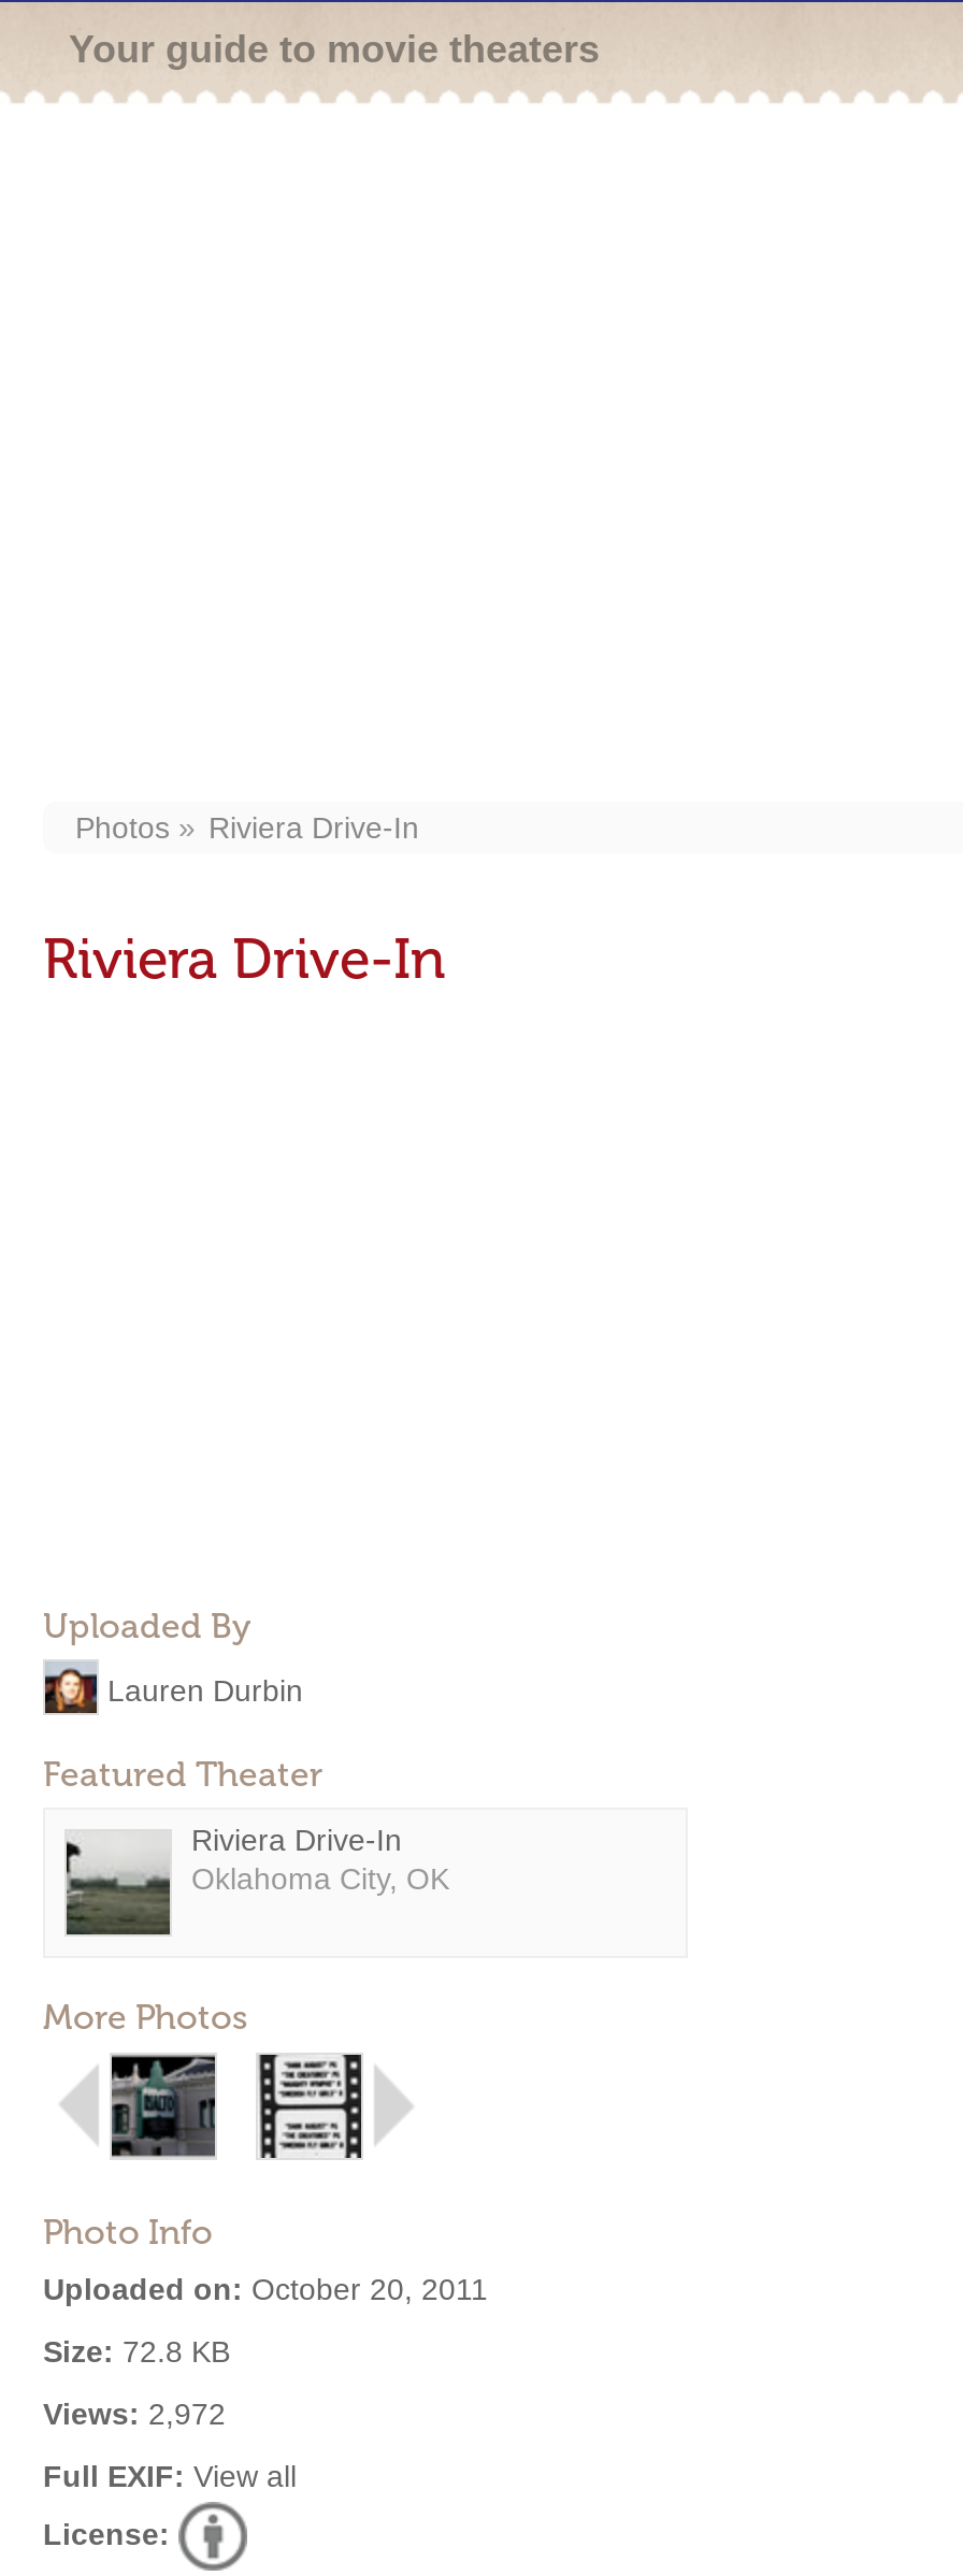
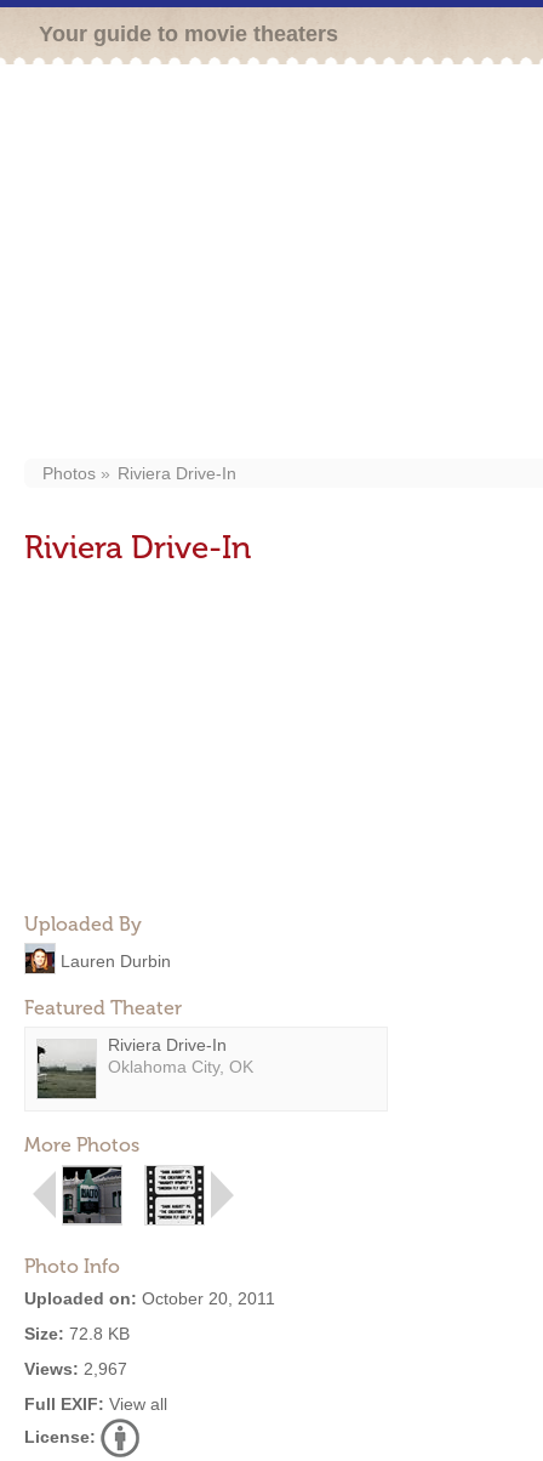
- Views: 2,972
+ Views: 2,967
